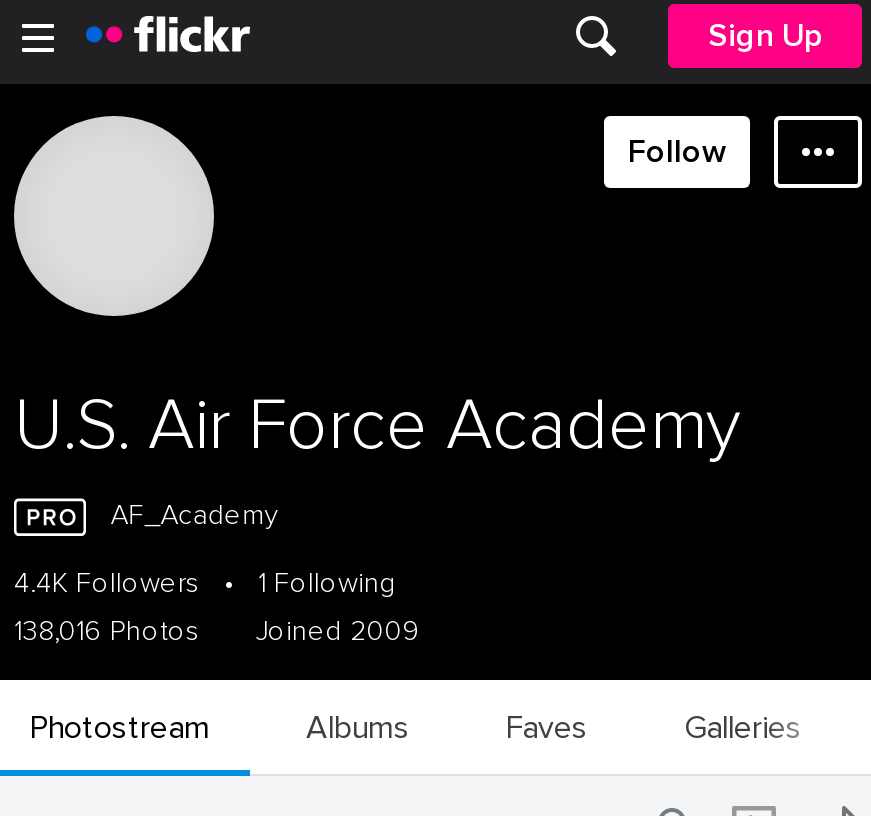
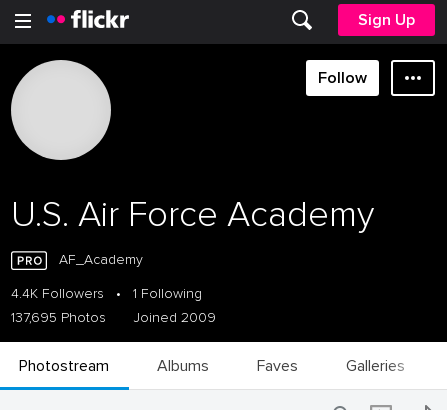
- 138,016 Photos Joined 2009
+ 137,695 Photos Joined 2009
